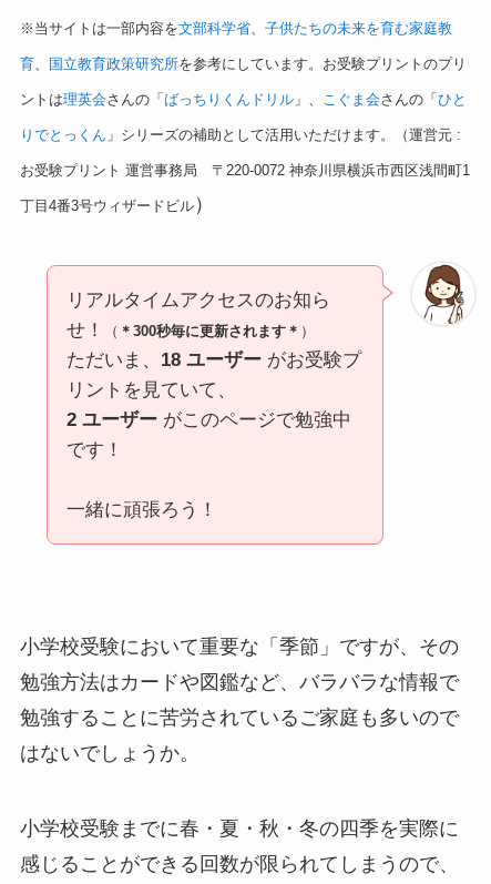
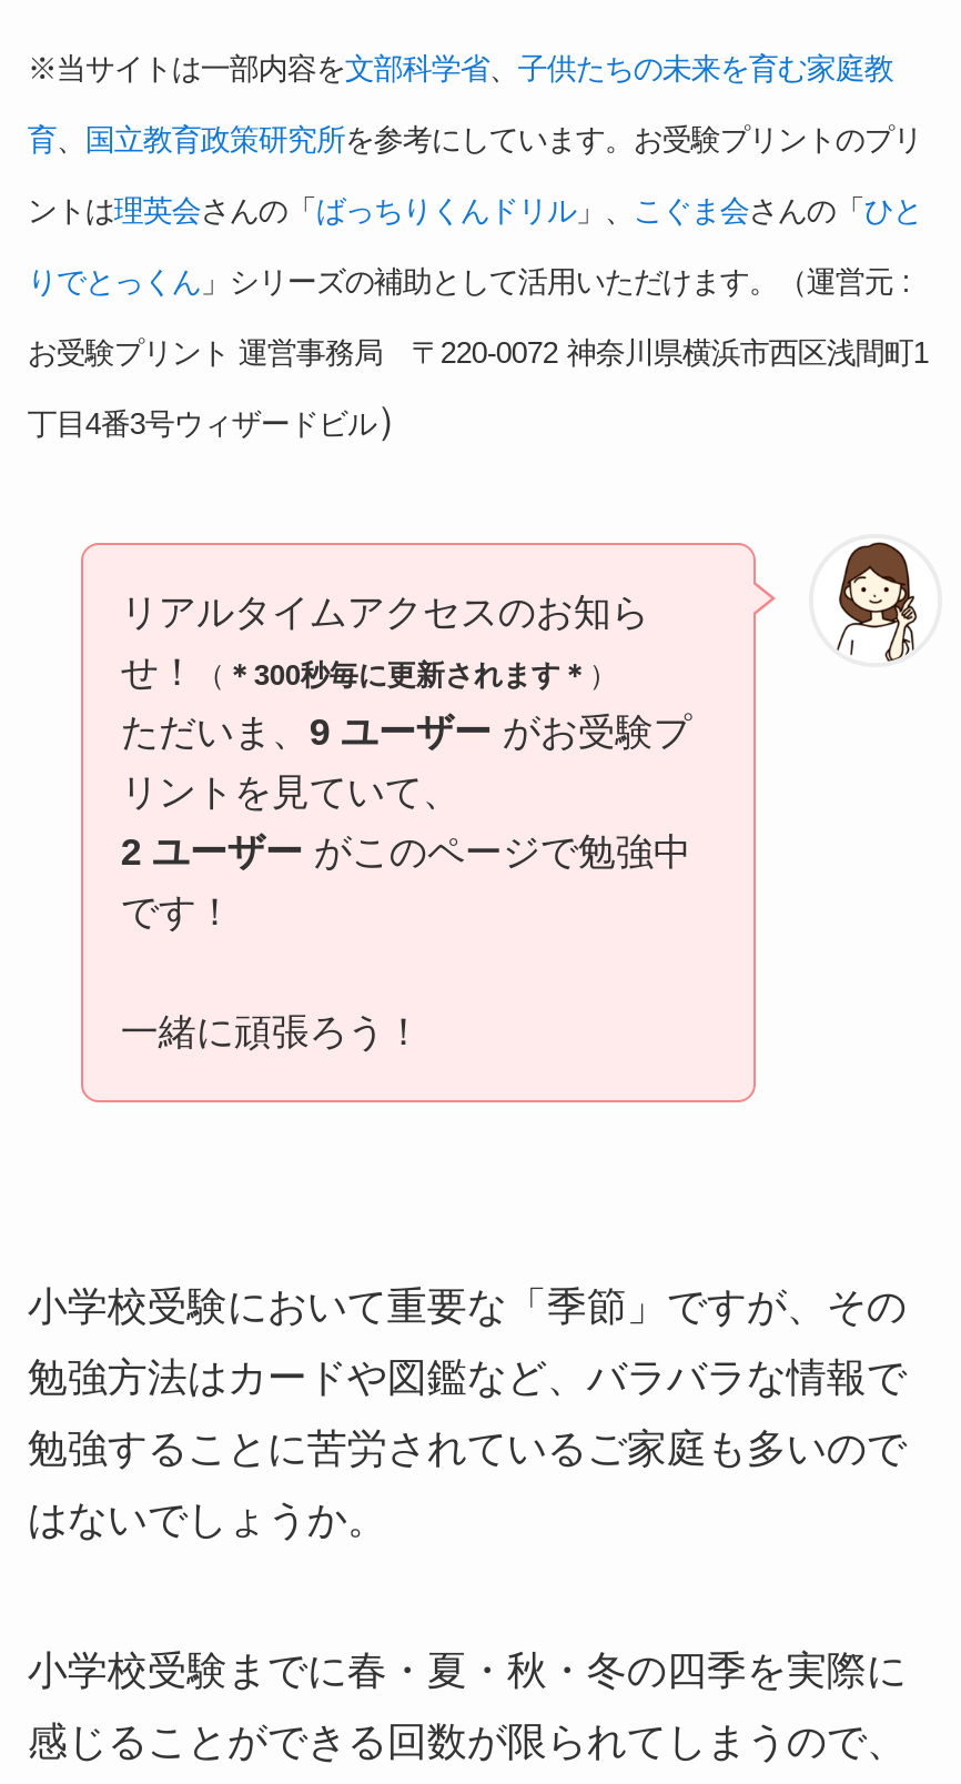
- ただいま、18 ユーザーがお受験プ
+ ただいま、9 ユーザーがお受験プ
